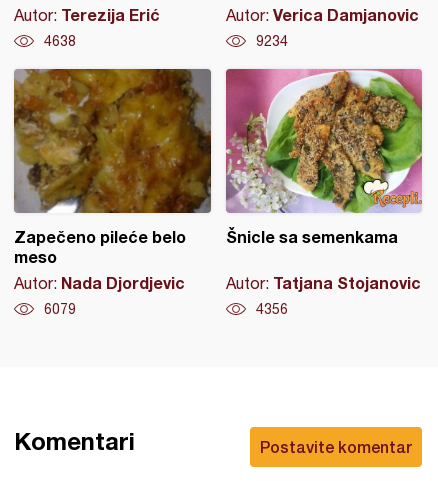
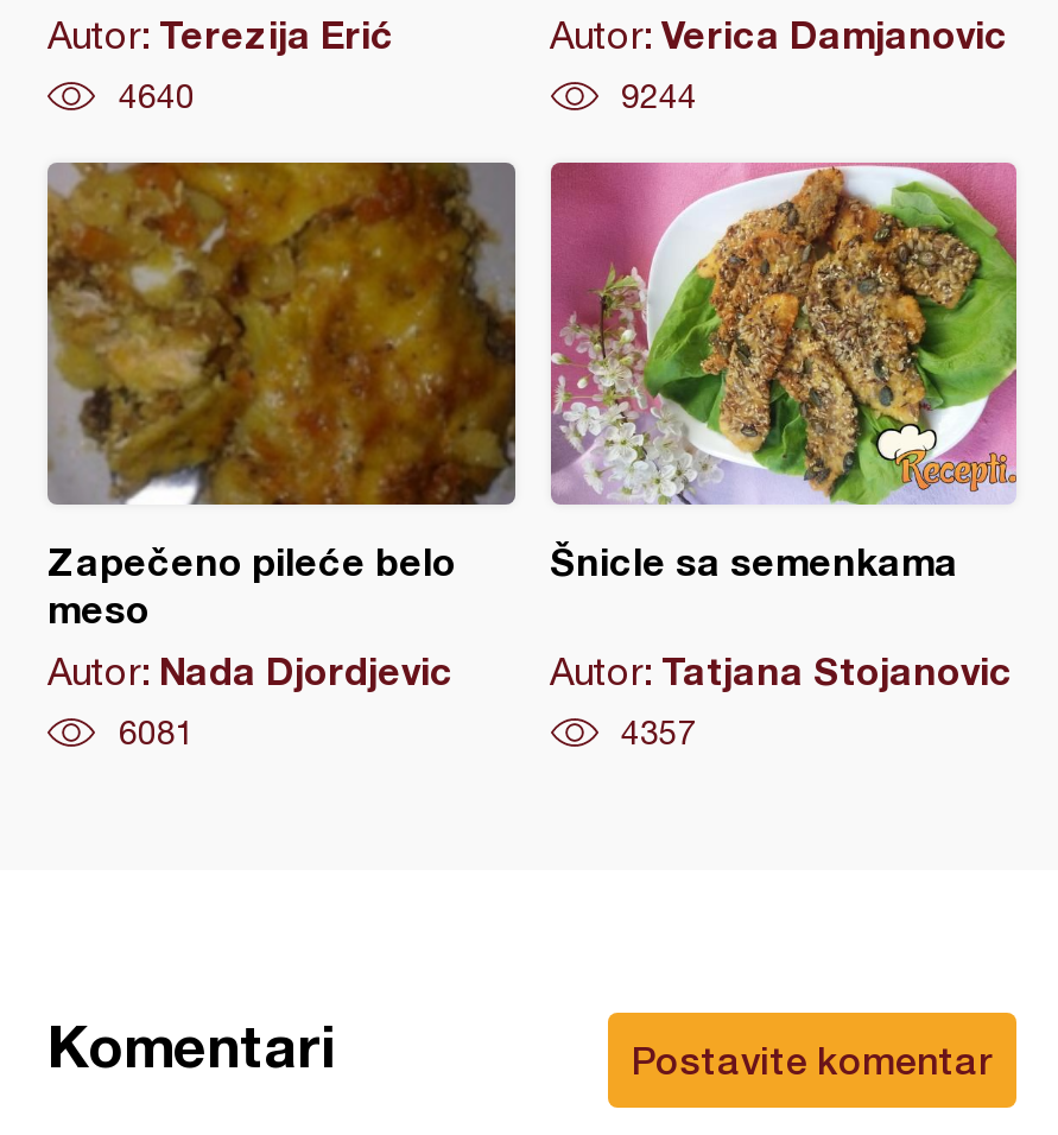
- 4638
+ 4640

- 9234
+ 9244

- 6079
+ 6081

- 4356
+ 4357
